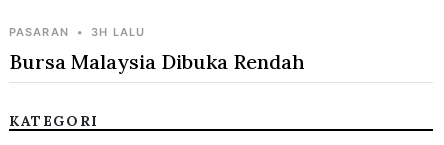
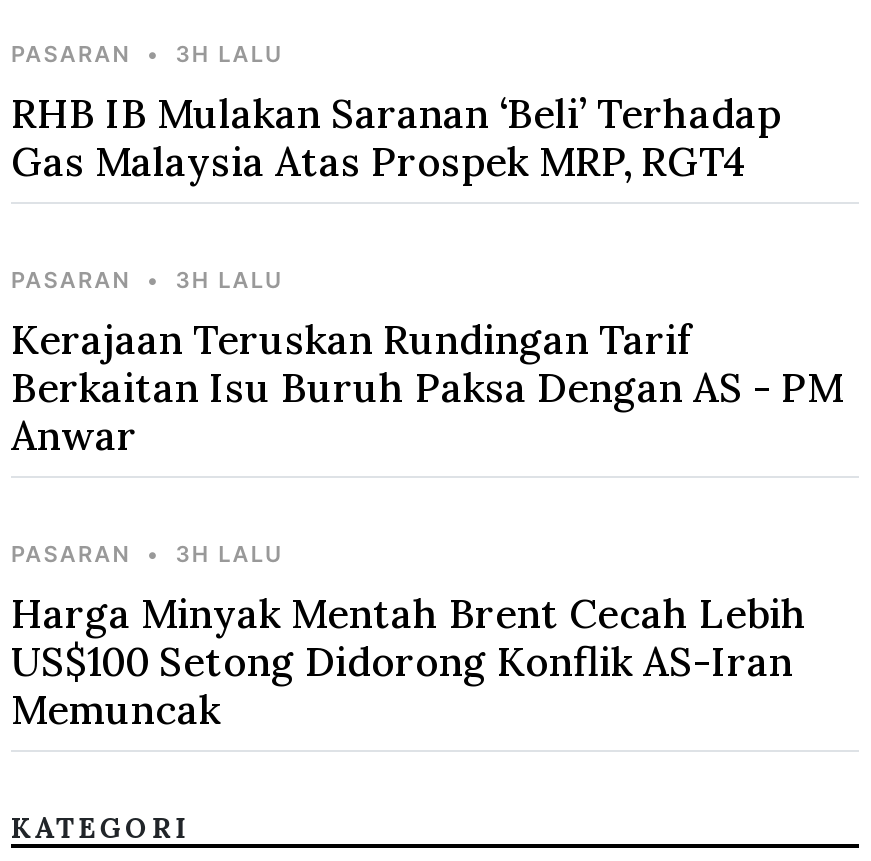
- Bursa Malaysia Dibuka Rendah
+ RHB IB Mulakan Saranan ‘Beli’ Terhadap
+ Gas Malaysia Atas Prospek MRP, RGT4
+ PASARAN • 3H LALU
+ Kerajaan Teruskan Rundingan Tarif
+ Berkaitan Isu Buruh Paksa Dengan AS - PM
+ Anwar
+ PASARAN • 3H LALU
+ Harga Minyak Mentah Brent Cecah Lebih
+ US$100 Setong Didorong Konflik AS-Iran
+ Memuncak
